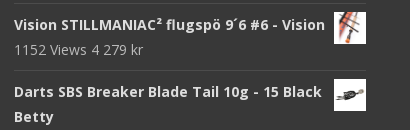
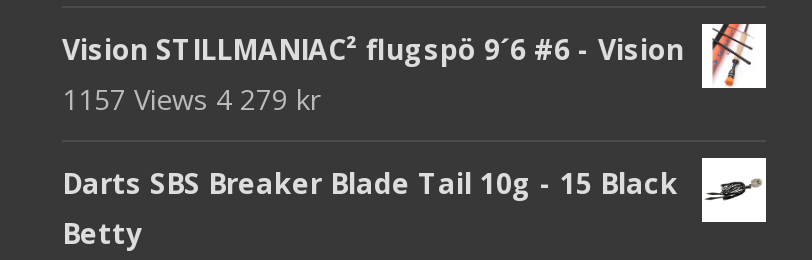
- 1152 Views 4 279 kr
+ 1157 Views 4 279 kr
